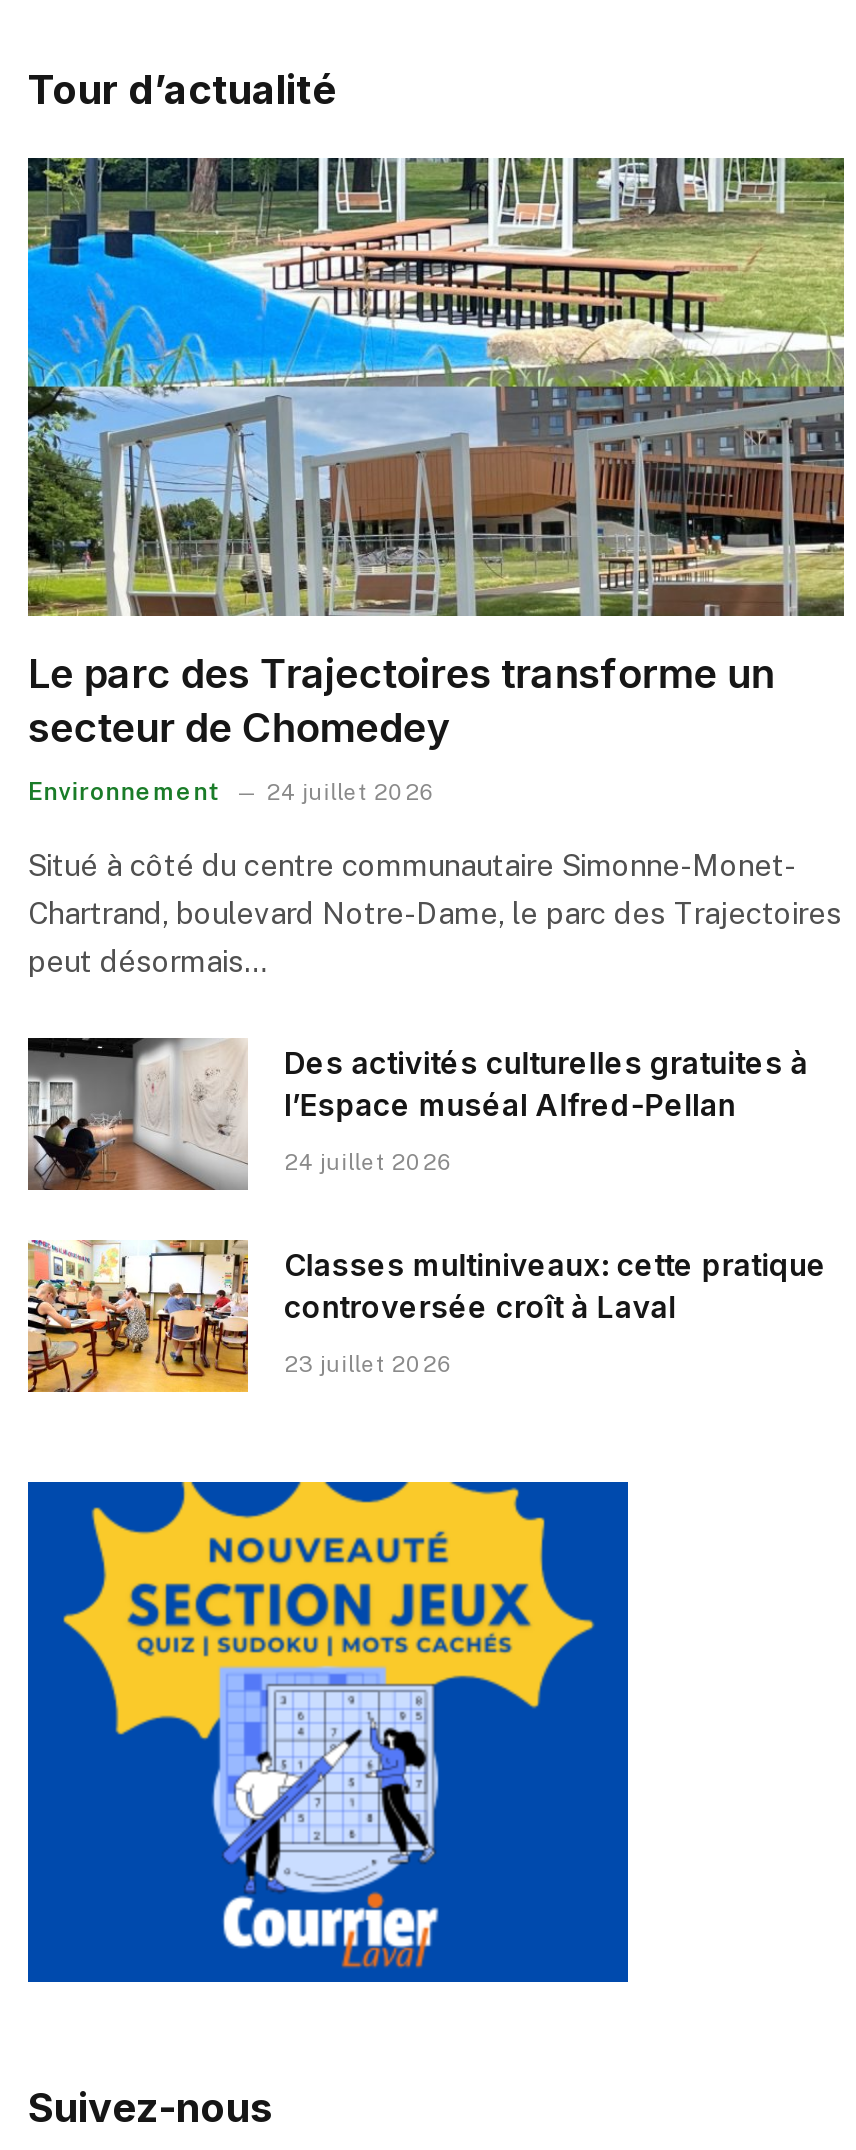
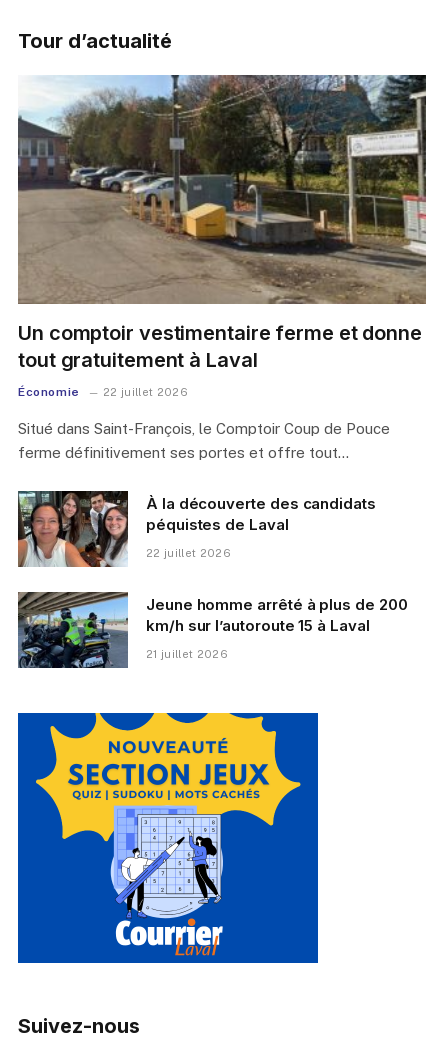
- [image]
- Le parc des Trajectoires transforme un
- secteur de Chomedey
+ [image]
+ Un comptoir vestimentaire ferme et donne
+ tout gratuitement à Laval

- Environnement
- 24 juillet 2026
+ Économie
+ 22 juillet 2026

- Situé à côté du centre communautaire Simonne-Monet-
- Chartrand, boulevard Notre-Dame, le parc des Trajectoires
- peut désormais…
+ Situé dans Saint-François, le Comptoir Coup de Pouce
+ ferme définitivement ses portes et offre tout…

- [image]
- Des activités culturelles gratuites à
- l’Espace muséal Alfred-Pellan
+ [image]
+ À la découverte des candidats
+ péquistes de Laval

- 24 juillet 2026
+ 22 juillet 2026

- [image]
- Classes multiniveaux: cette pratique
- controversée croît à Laval
+ [image]
+ Jeune homme arrêté à plus de 200
+ km/h sur l’autoroute 15 à Laval

- 23 juillet 2026
+ 21 juillet 2026
